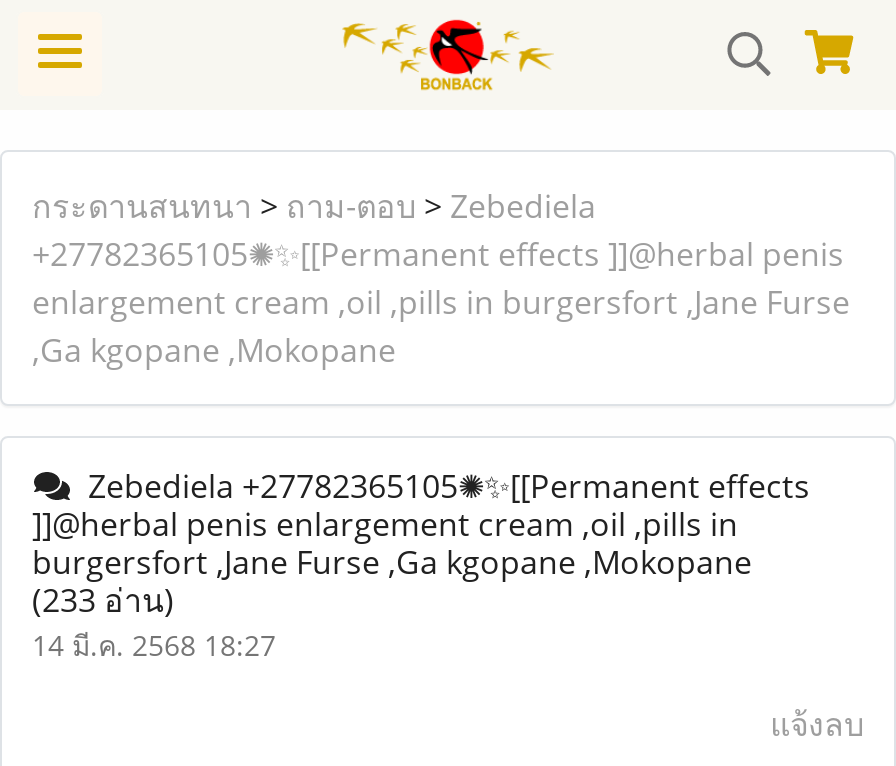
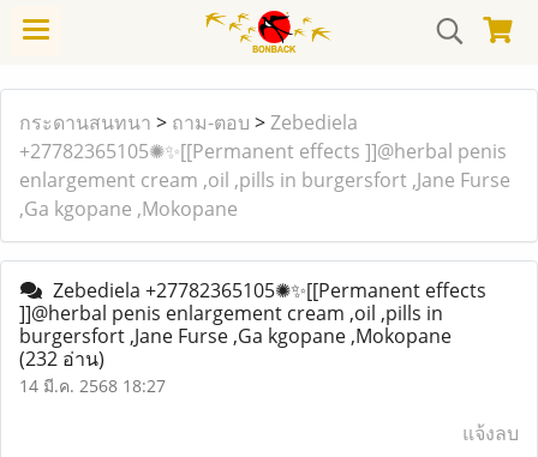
- (233 อ่าน)
+ (232 อ่าน)
